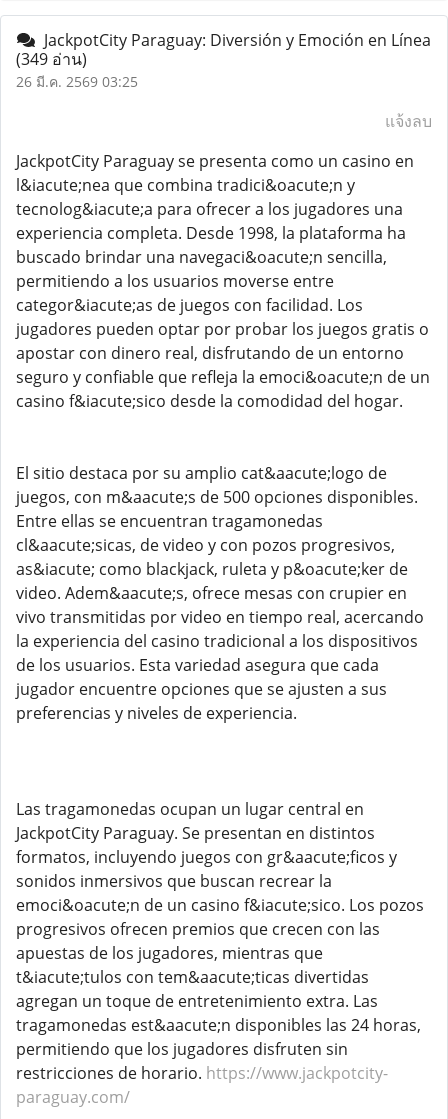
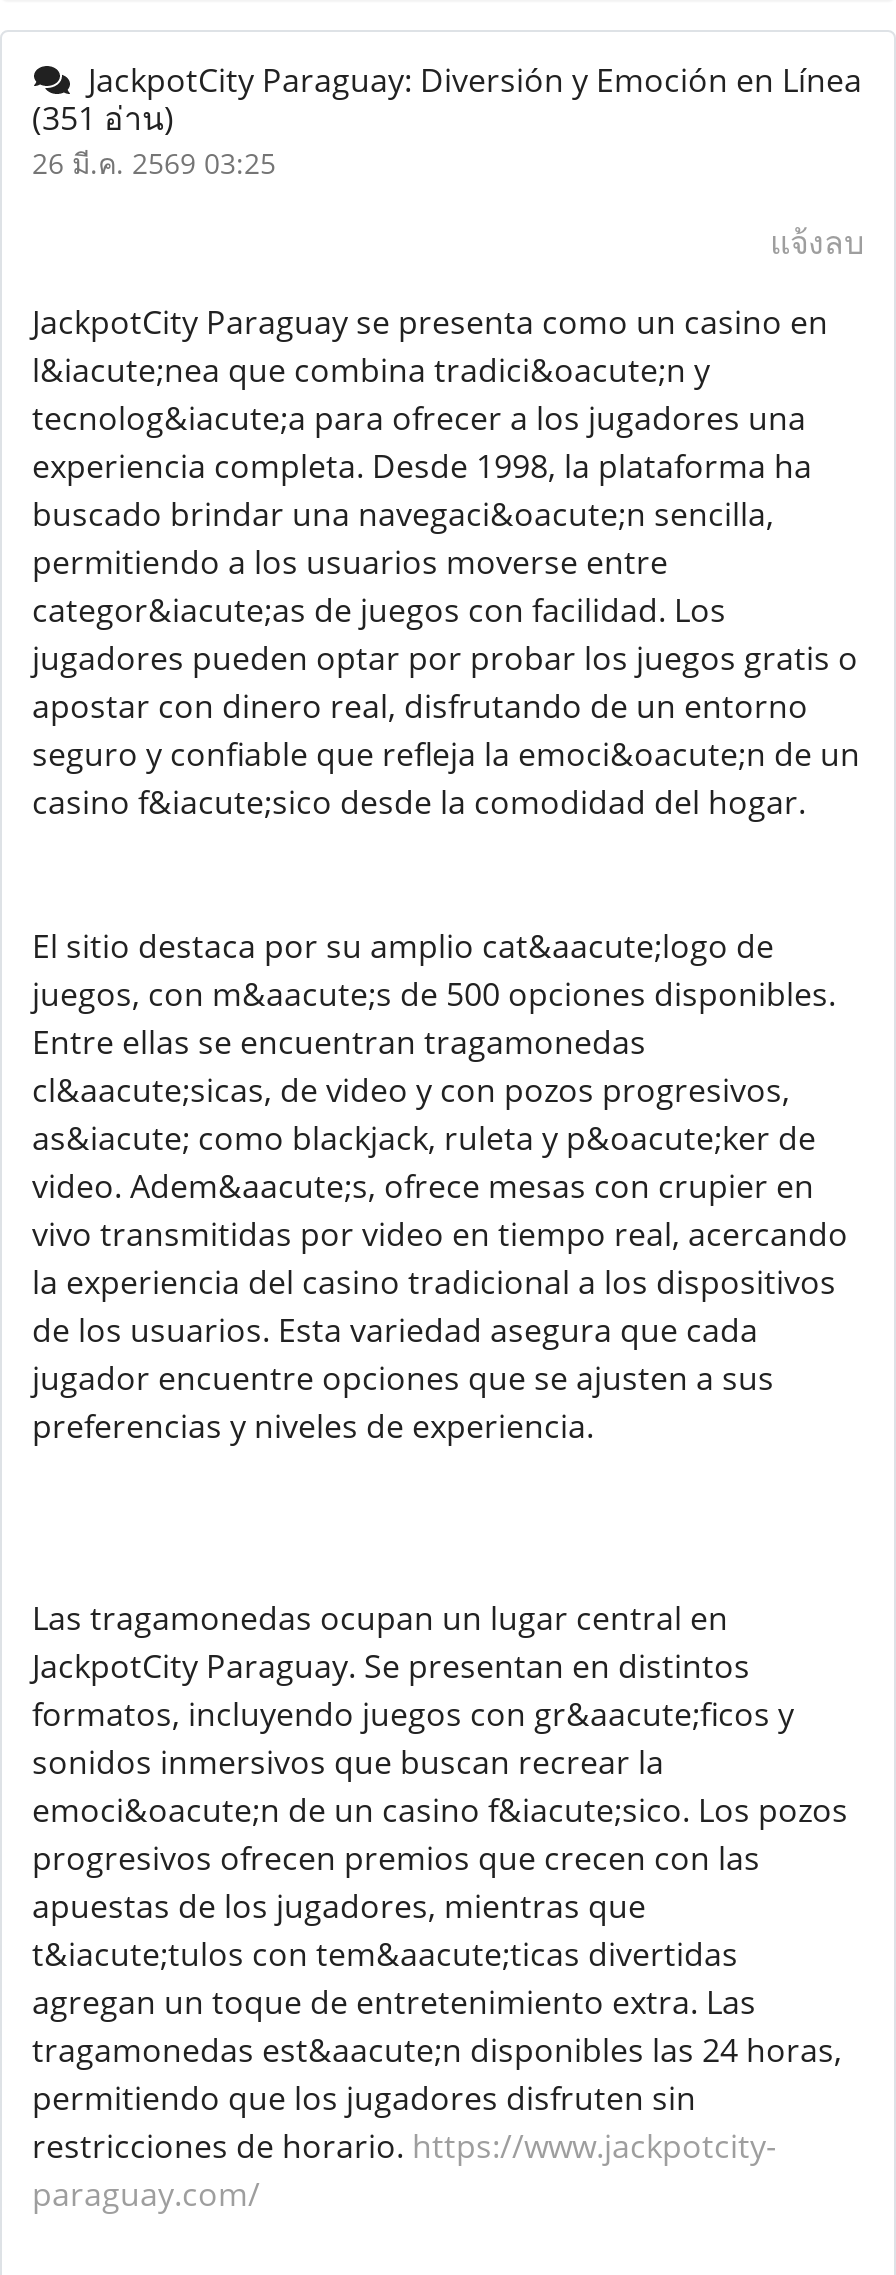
- (349 อ่าน)
+ (351 อ่าน)
